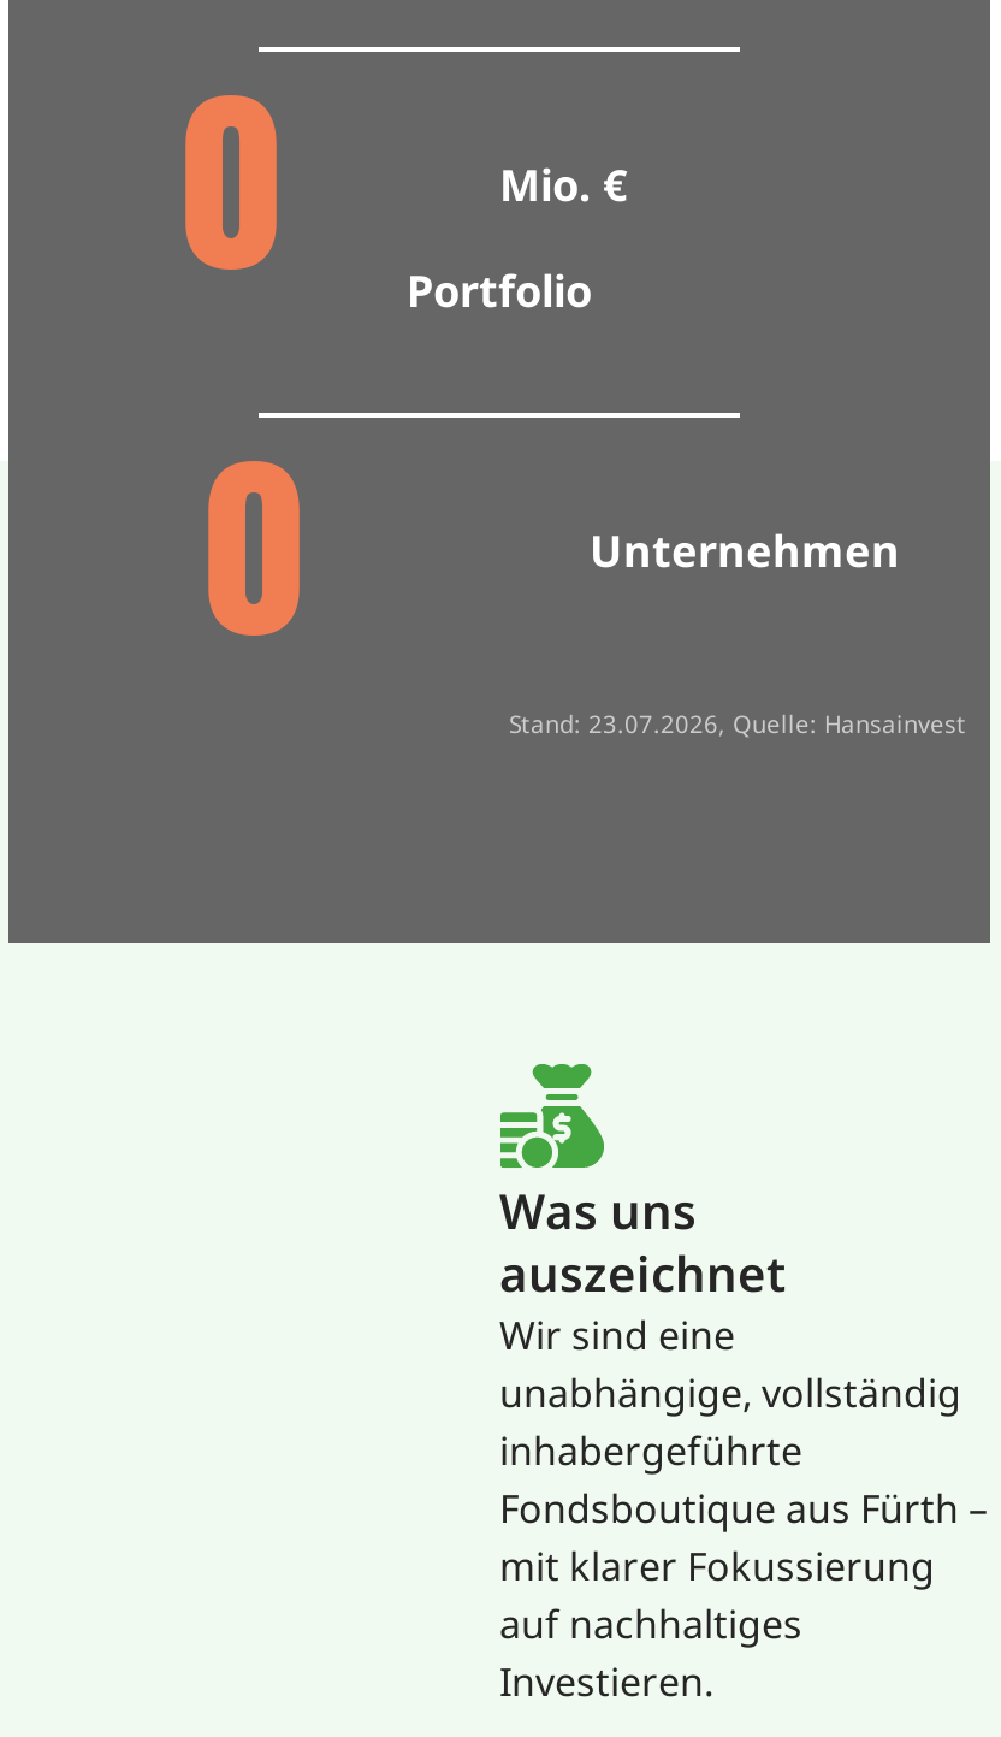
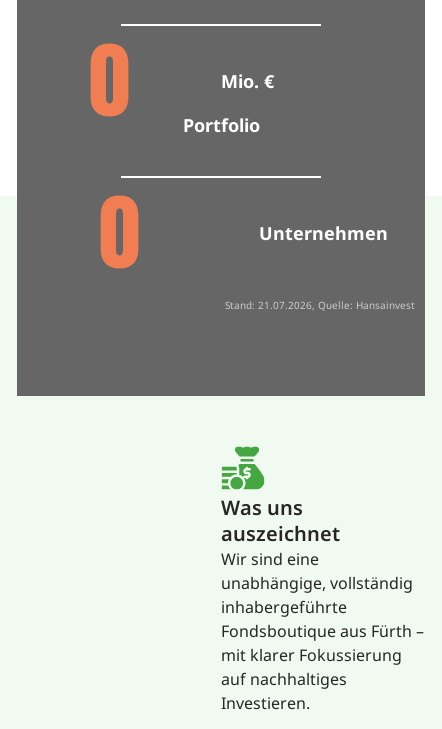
- Stand: 23.07.2026, Quelle: Hansainvest
+ Stand: 21.07.2026, Quelle: Hansainvest
